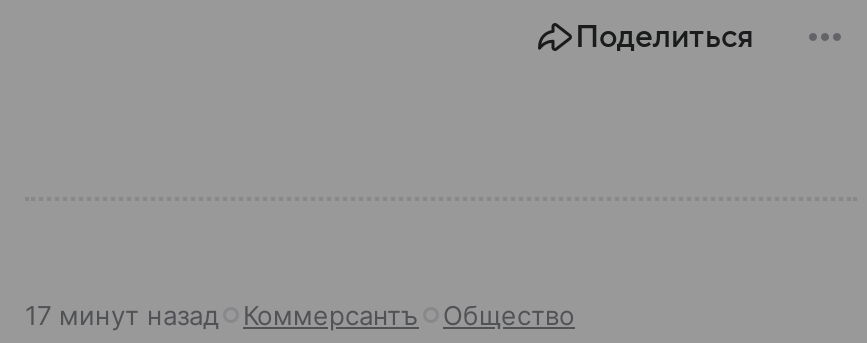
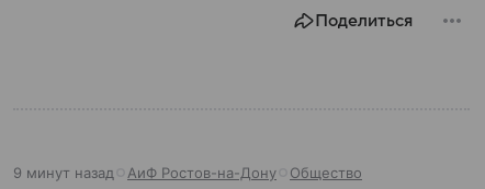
- 17 минут назад
- Коммерсантъ
+ 9 минут назад
+ АиФ Ростов-на-Дону
